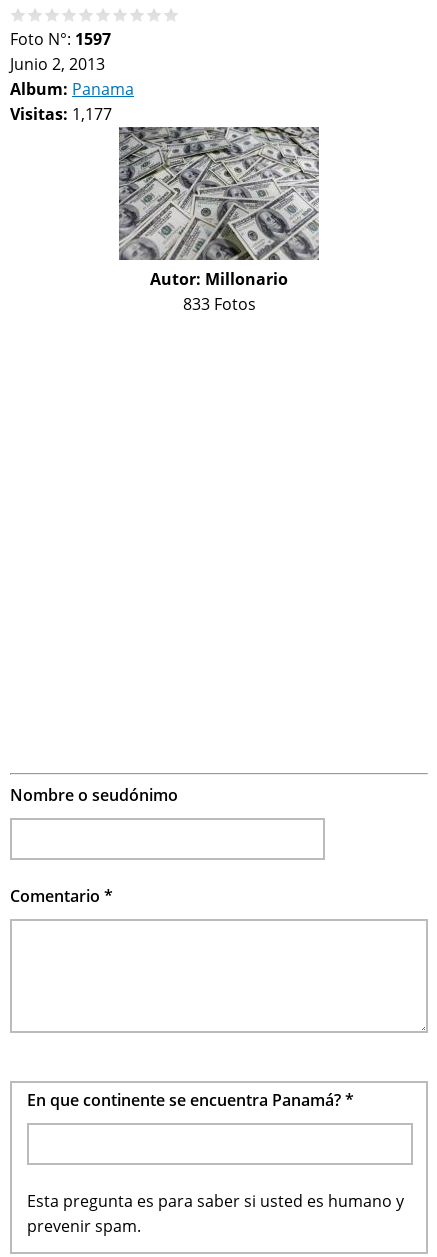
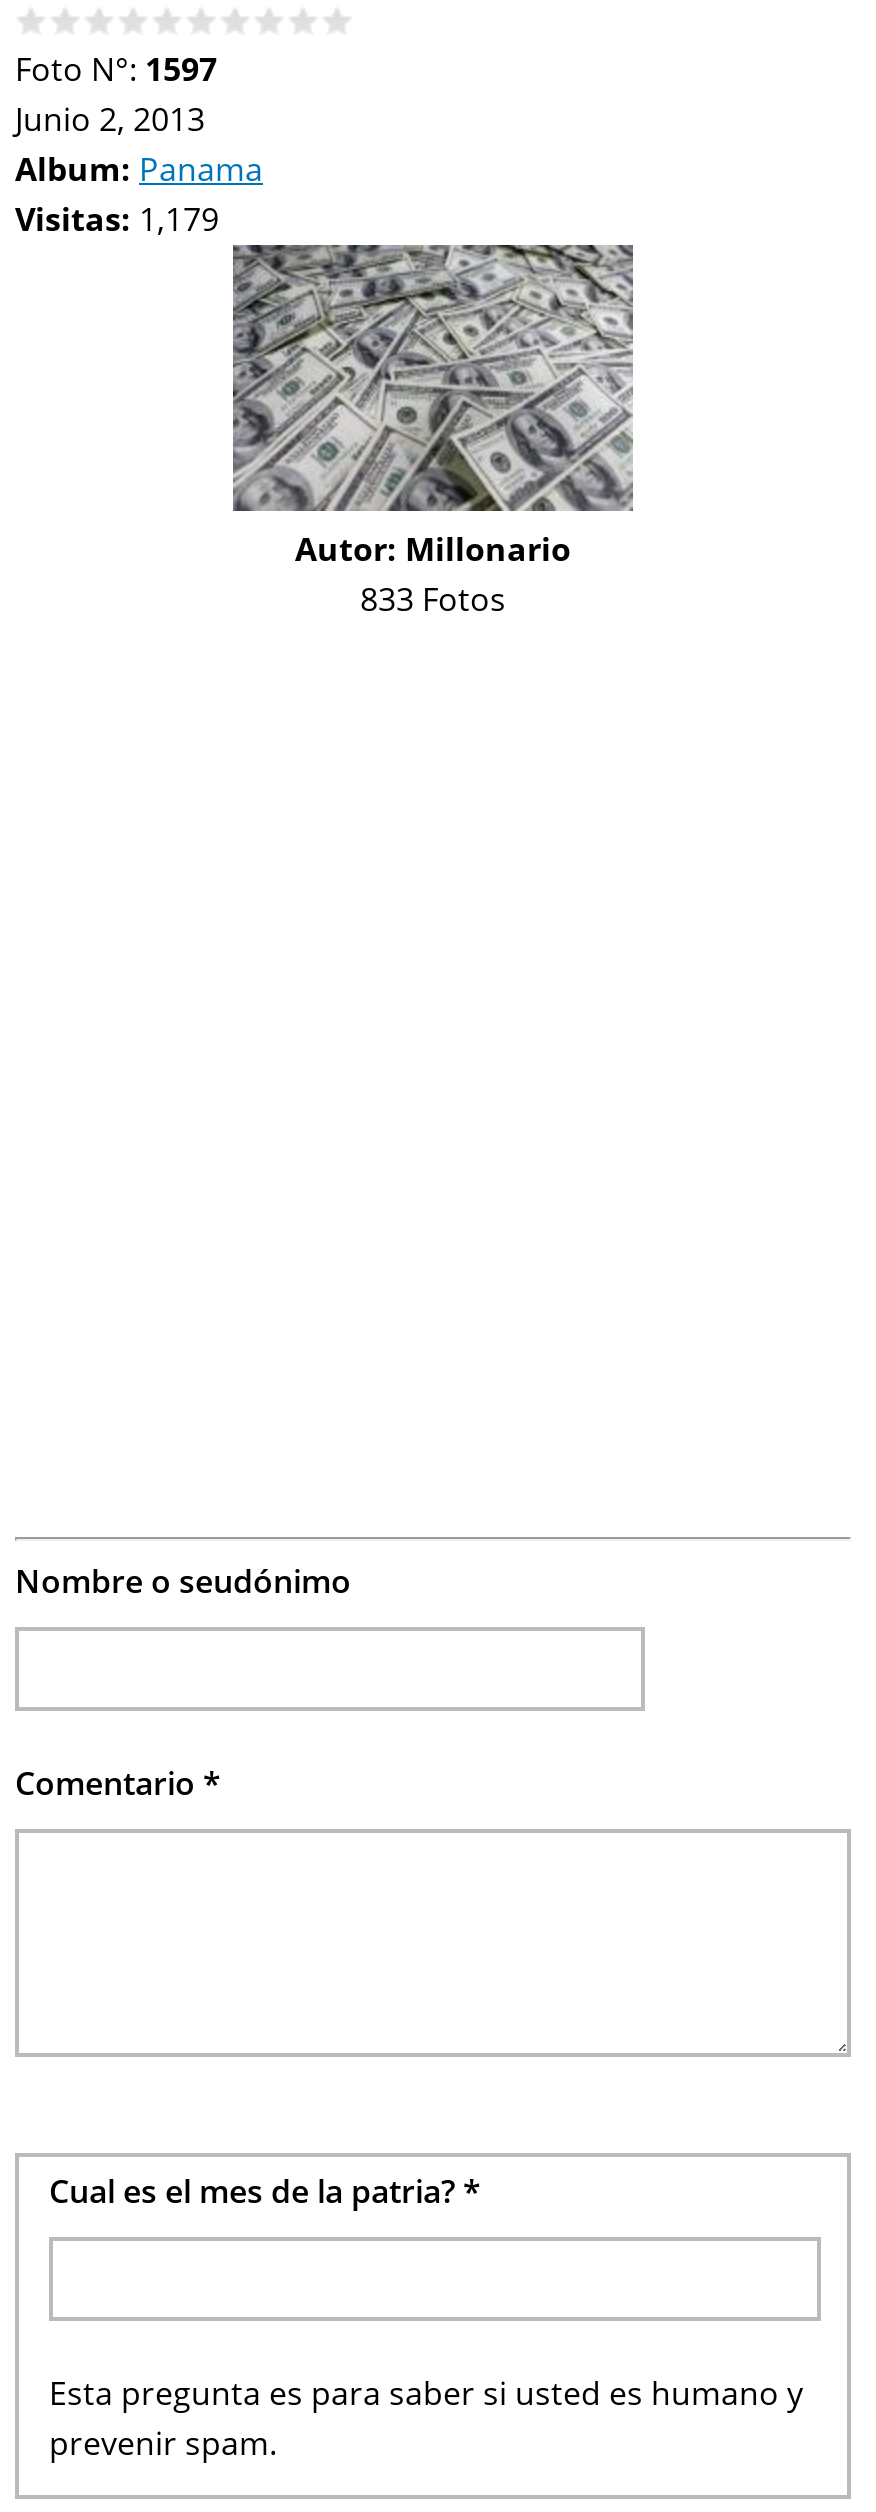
- Visitas: 1,177
+ Visitas: 1,179

- En que continente se encuentra Panamá? *
+ Cual es el mes de la patria? *
